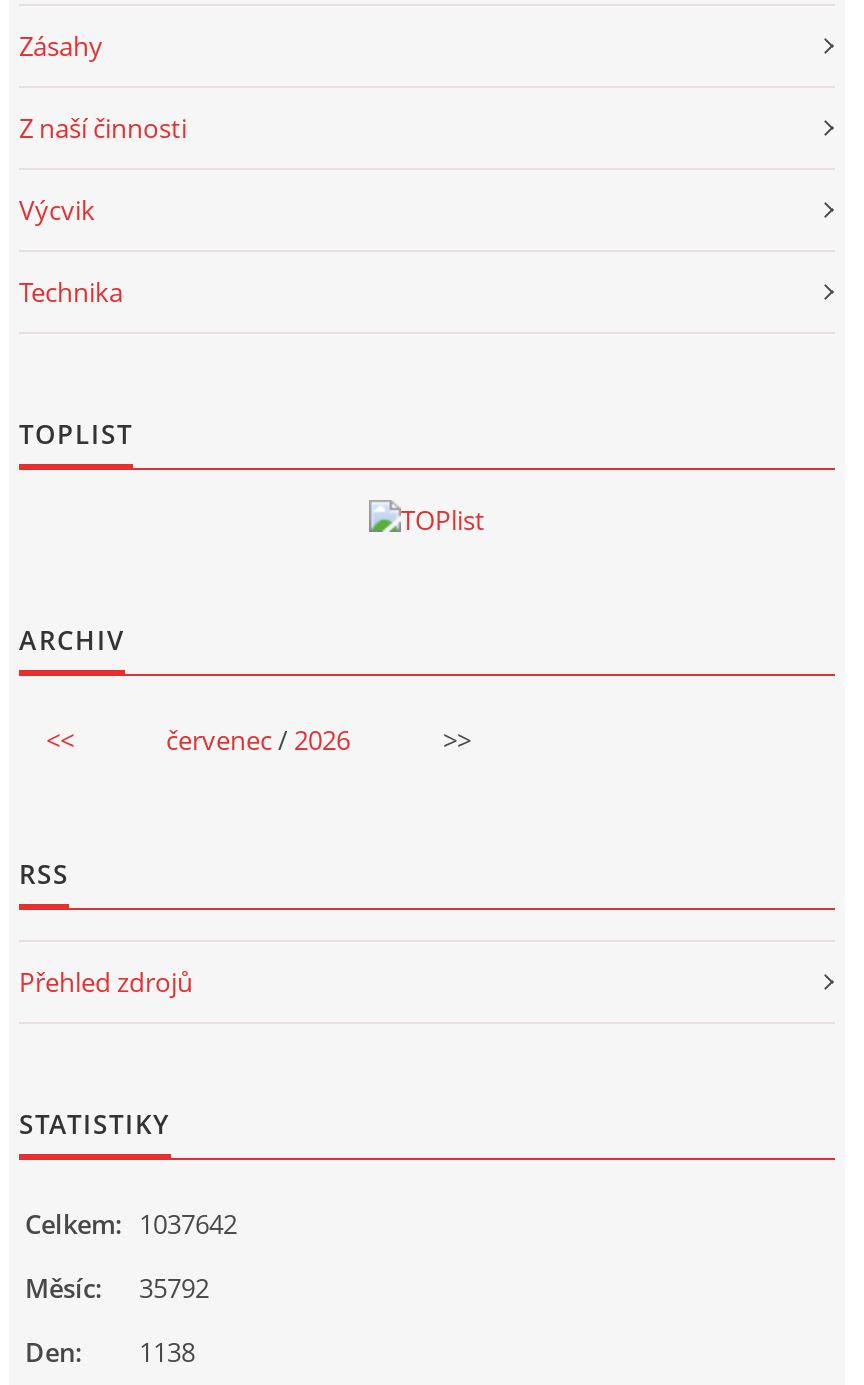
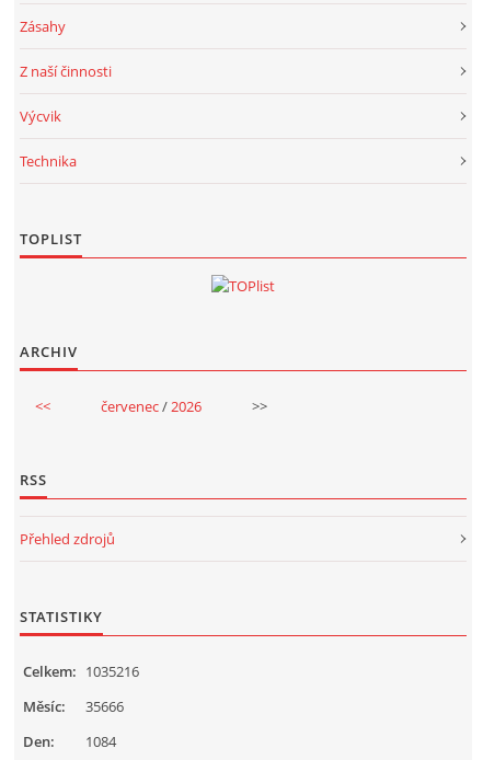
- Celkem: 1037642
+ Celkem: 1035216

- Měsíc: 35792
+ Měsíc: 35666

- Den: 1138
+ Den: 1084
